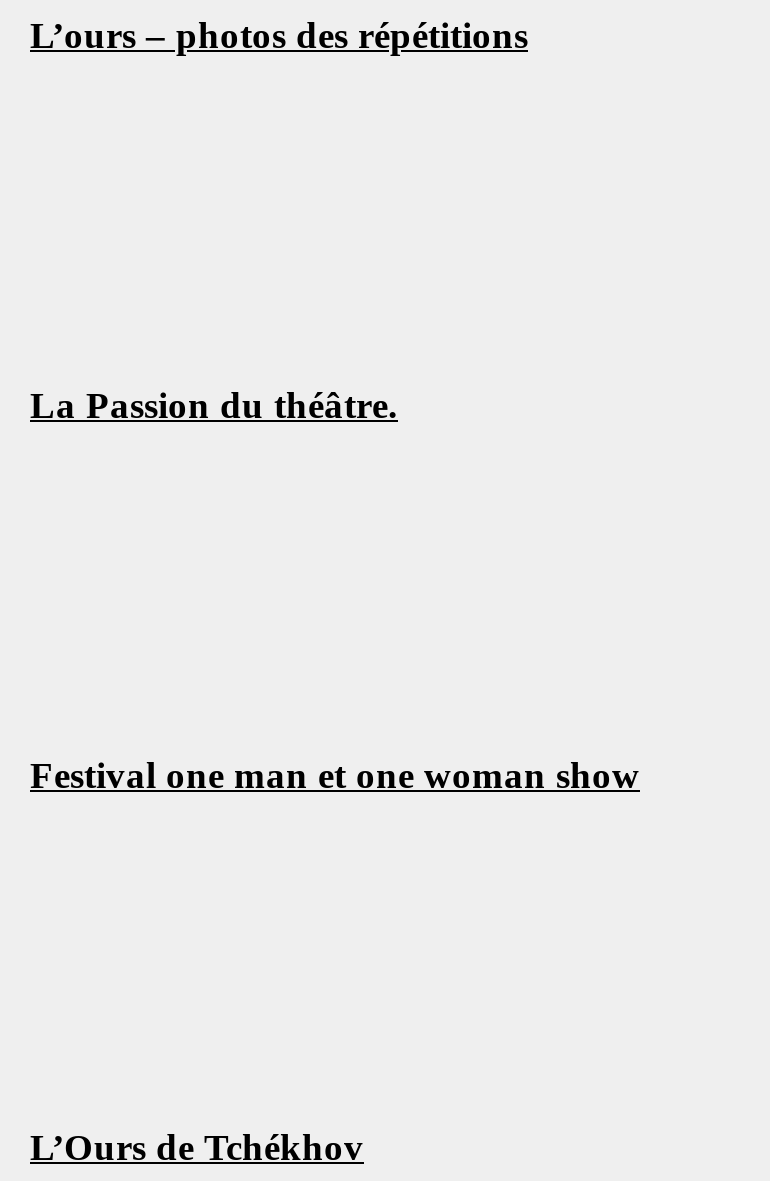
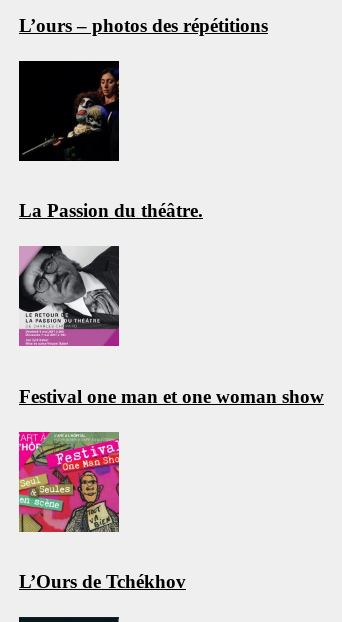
+ [image]

+ [image]

+ [image]
